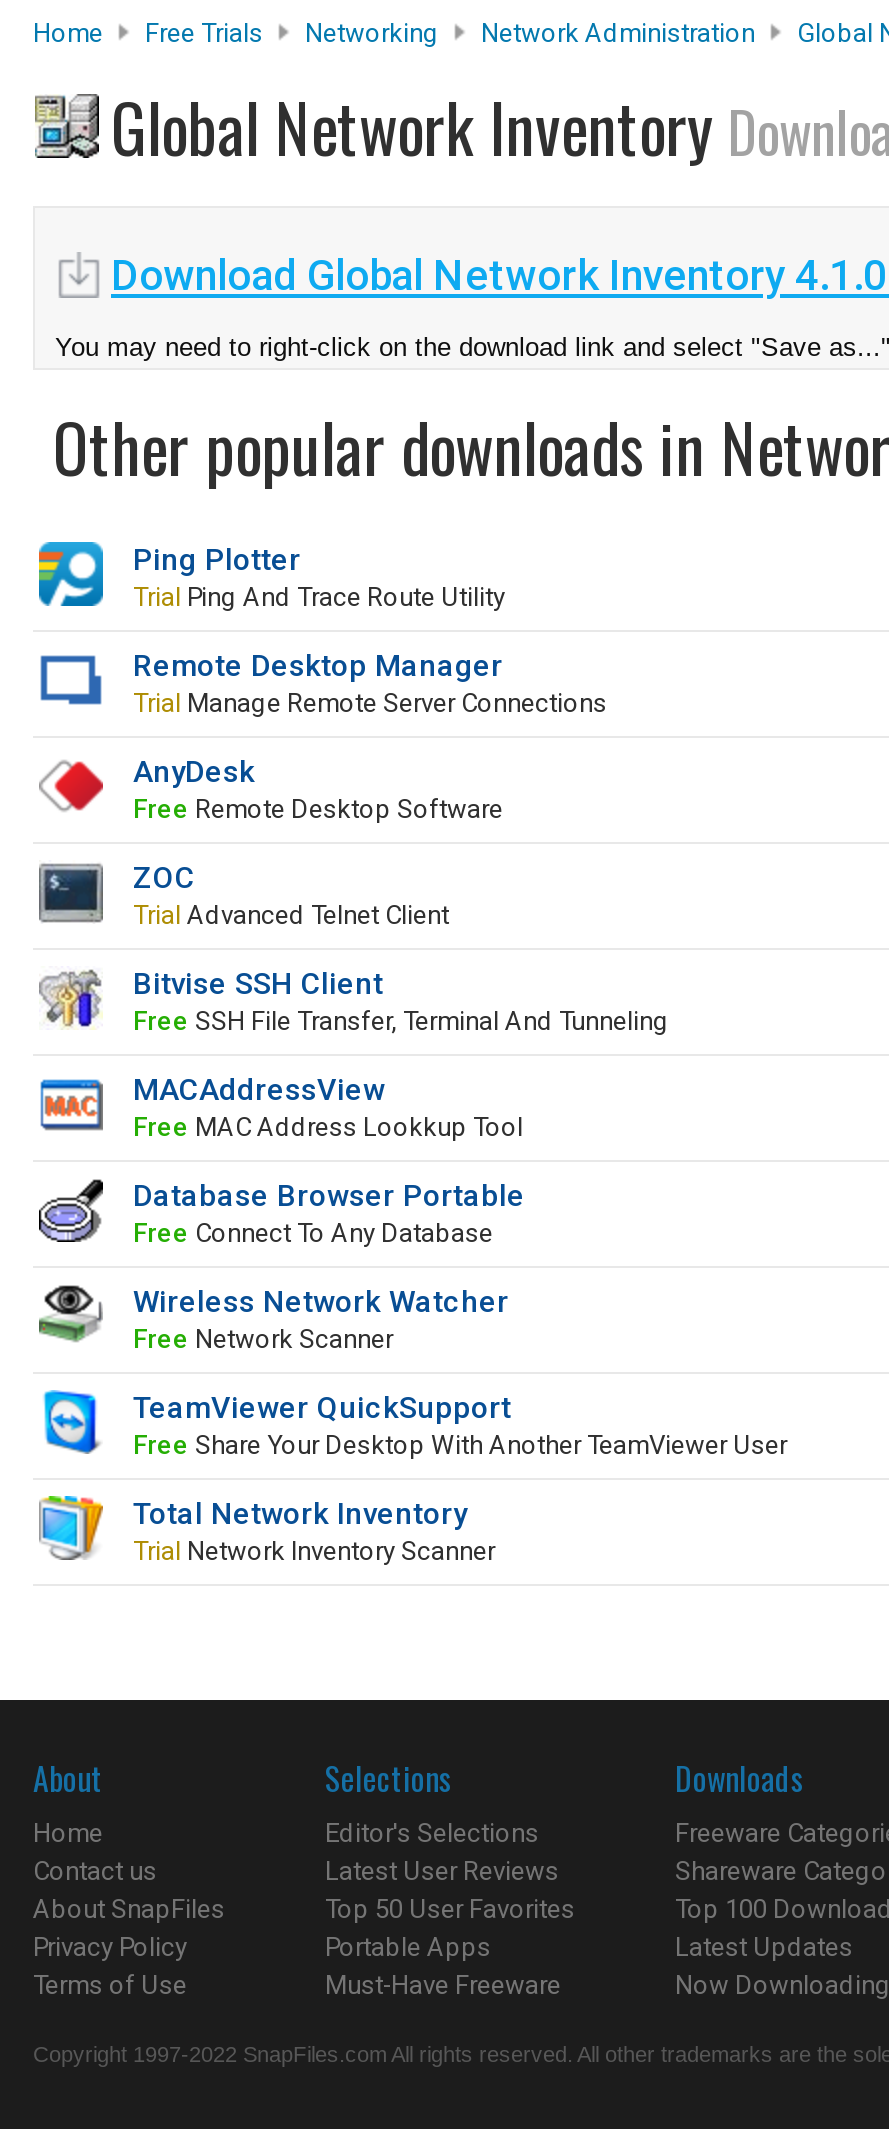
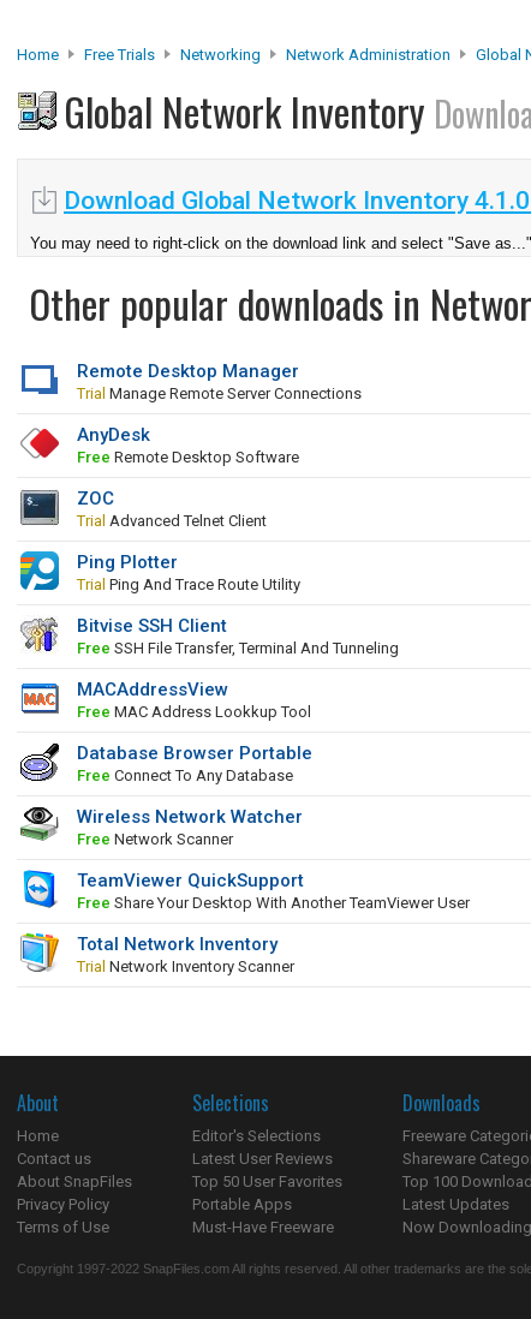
moved down: [image] | Ping Plotter | Trial Ping And Trace Route Utility

moved up: Remote Desktop Manager | Trial Manage Remote Server Connections | AnyDesk | Free Remote Desktop Software | ZOC | Trial Advanced Telnet Client
